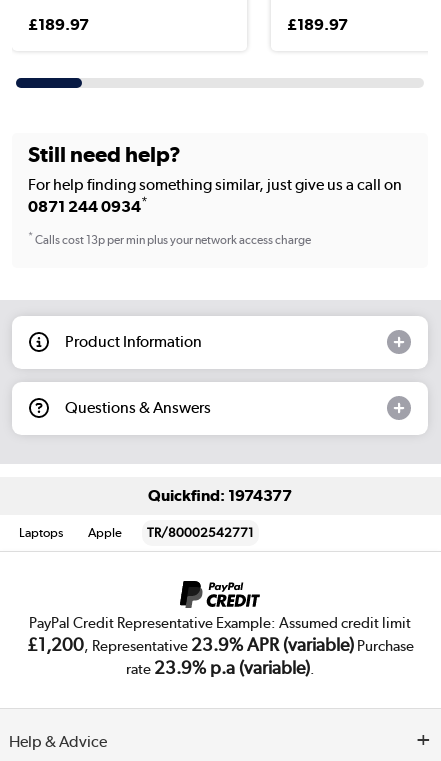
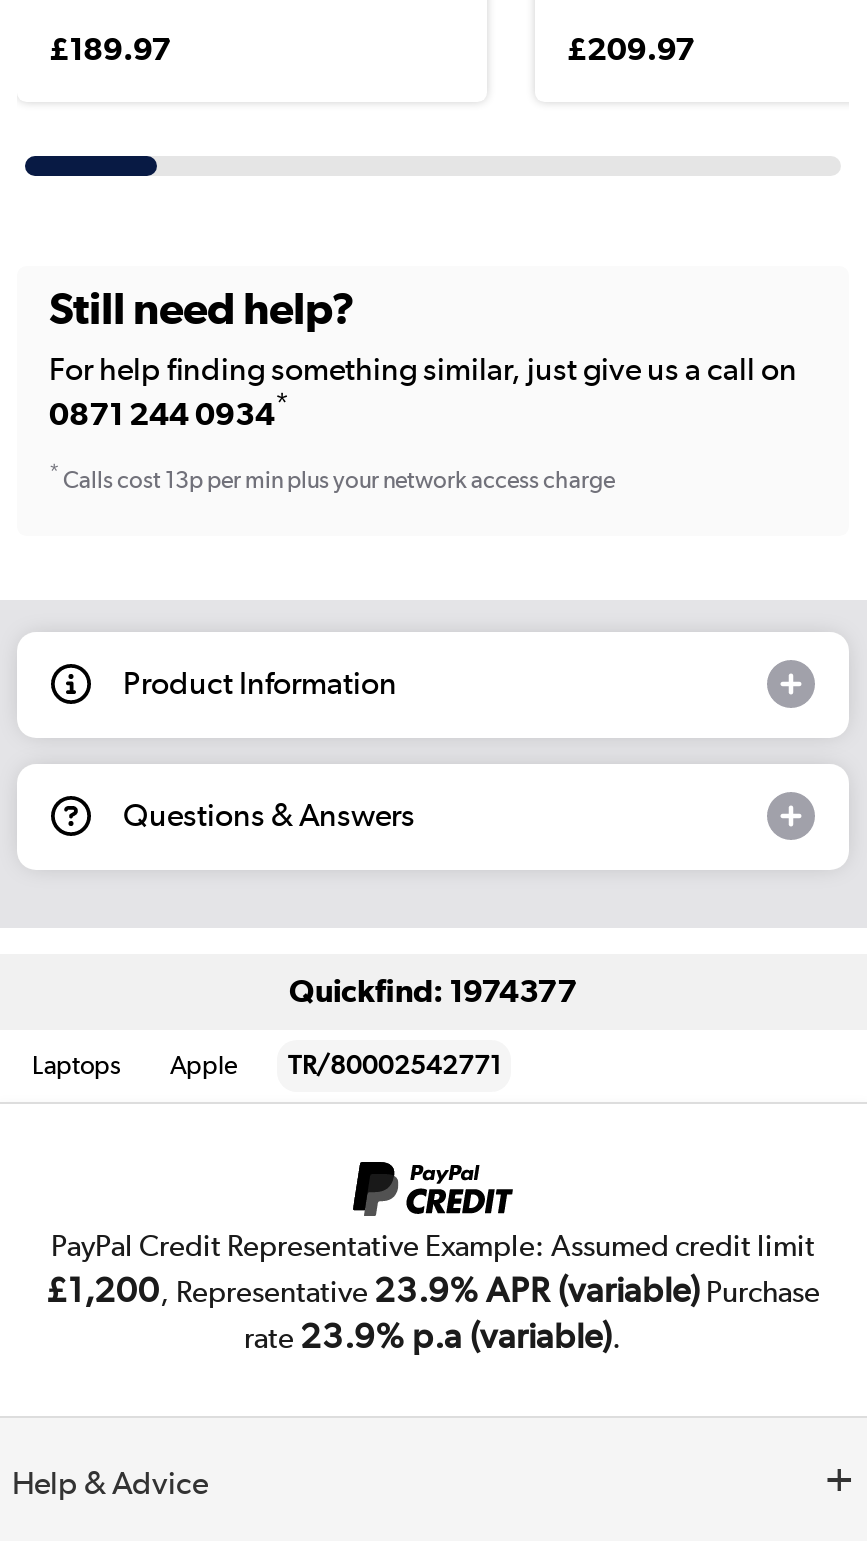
- £189.97
+ £209.97
